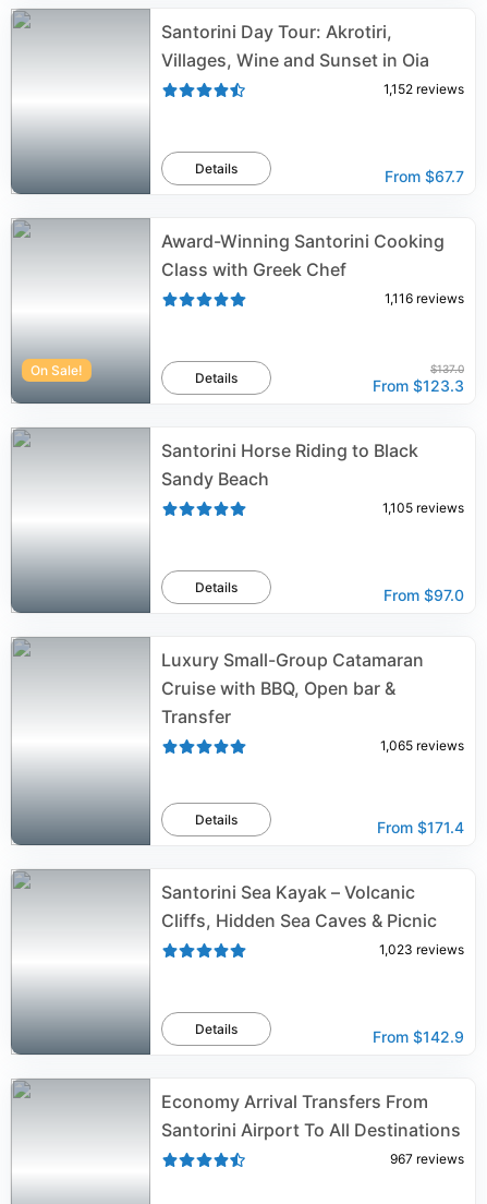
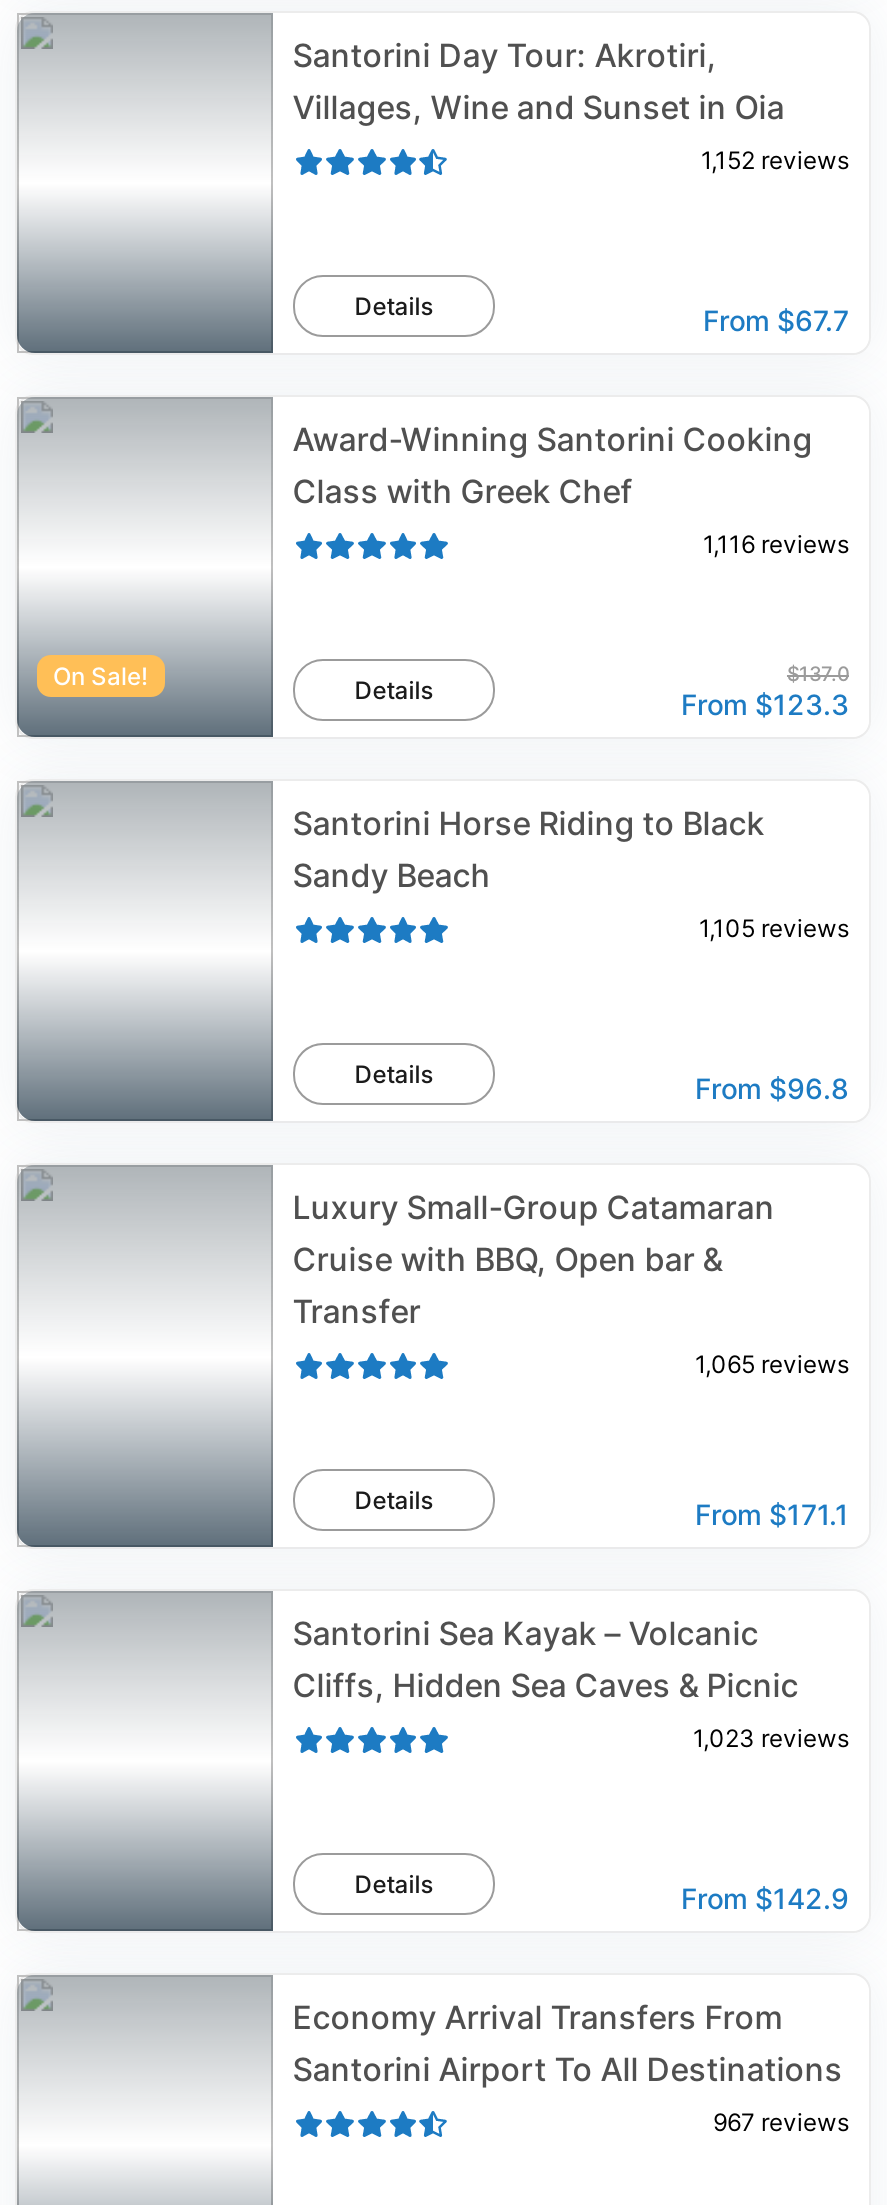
- From $97.0
+ From $96.8

- From $171.4
+ From $171.1
